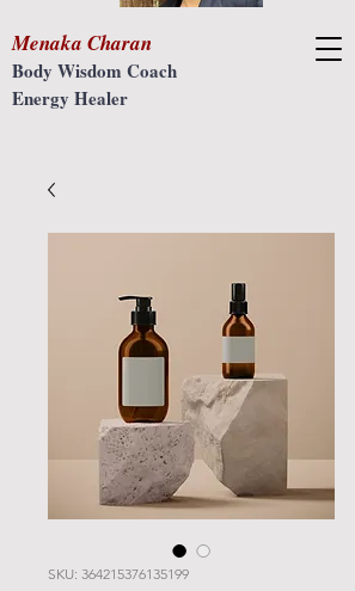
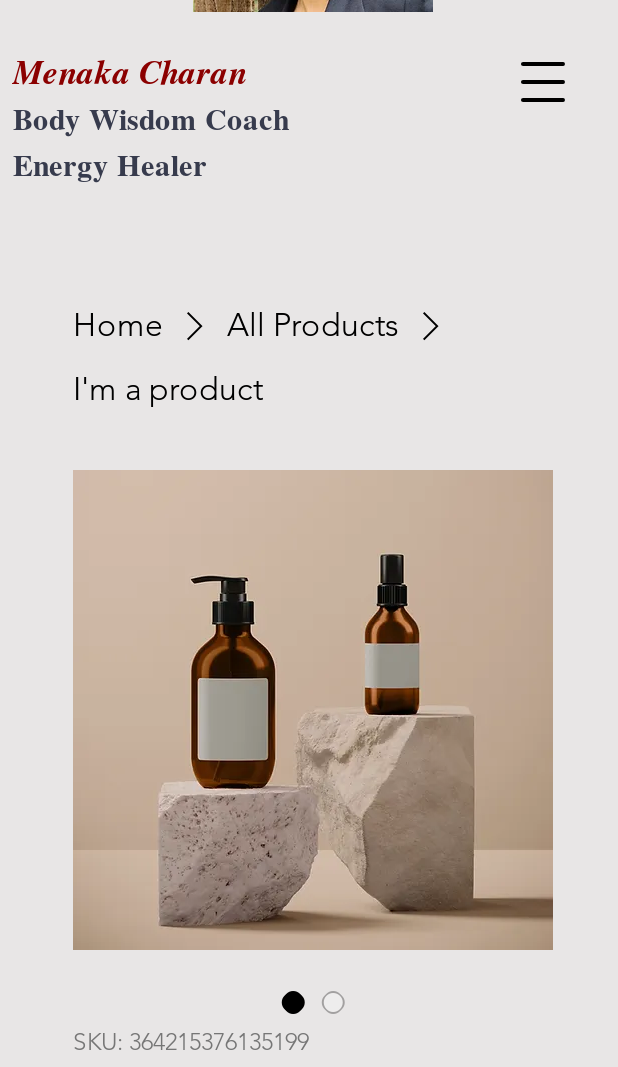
+ Home
+ All Products
+ I'm a product
